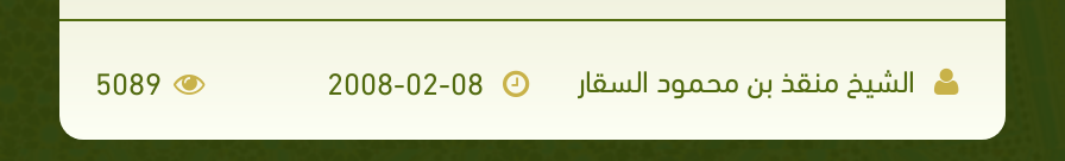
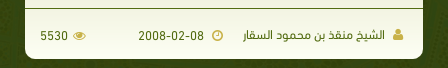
- 5089
+ 5530
